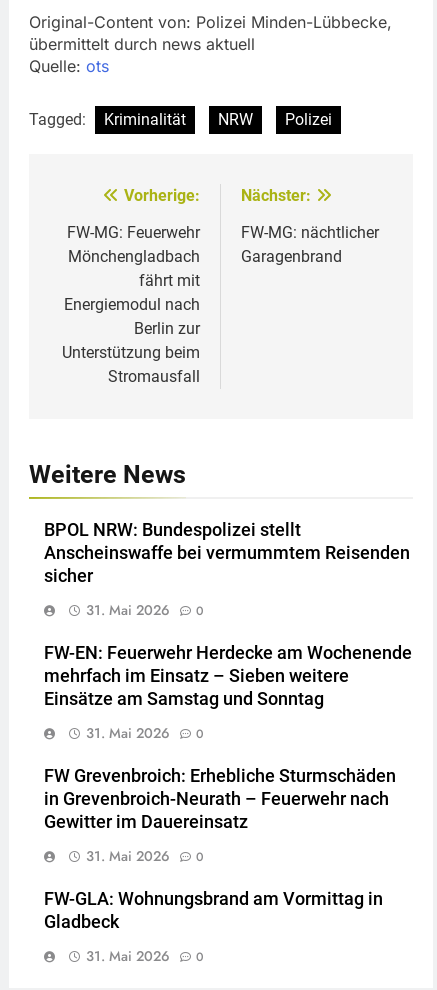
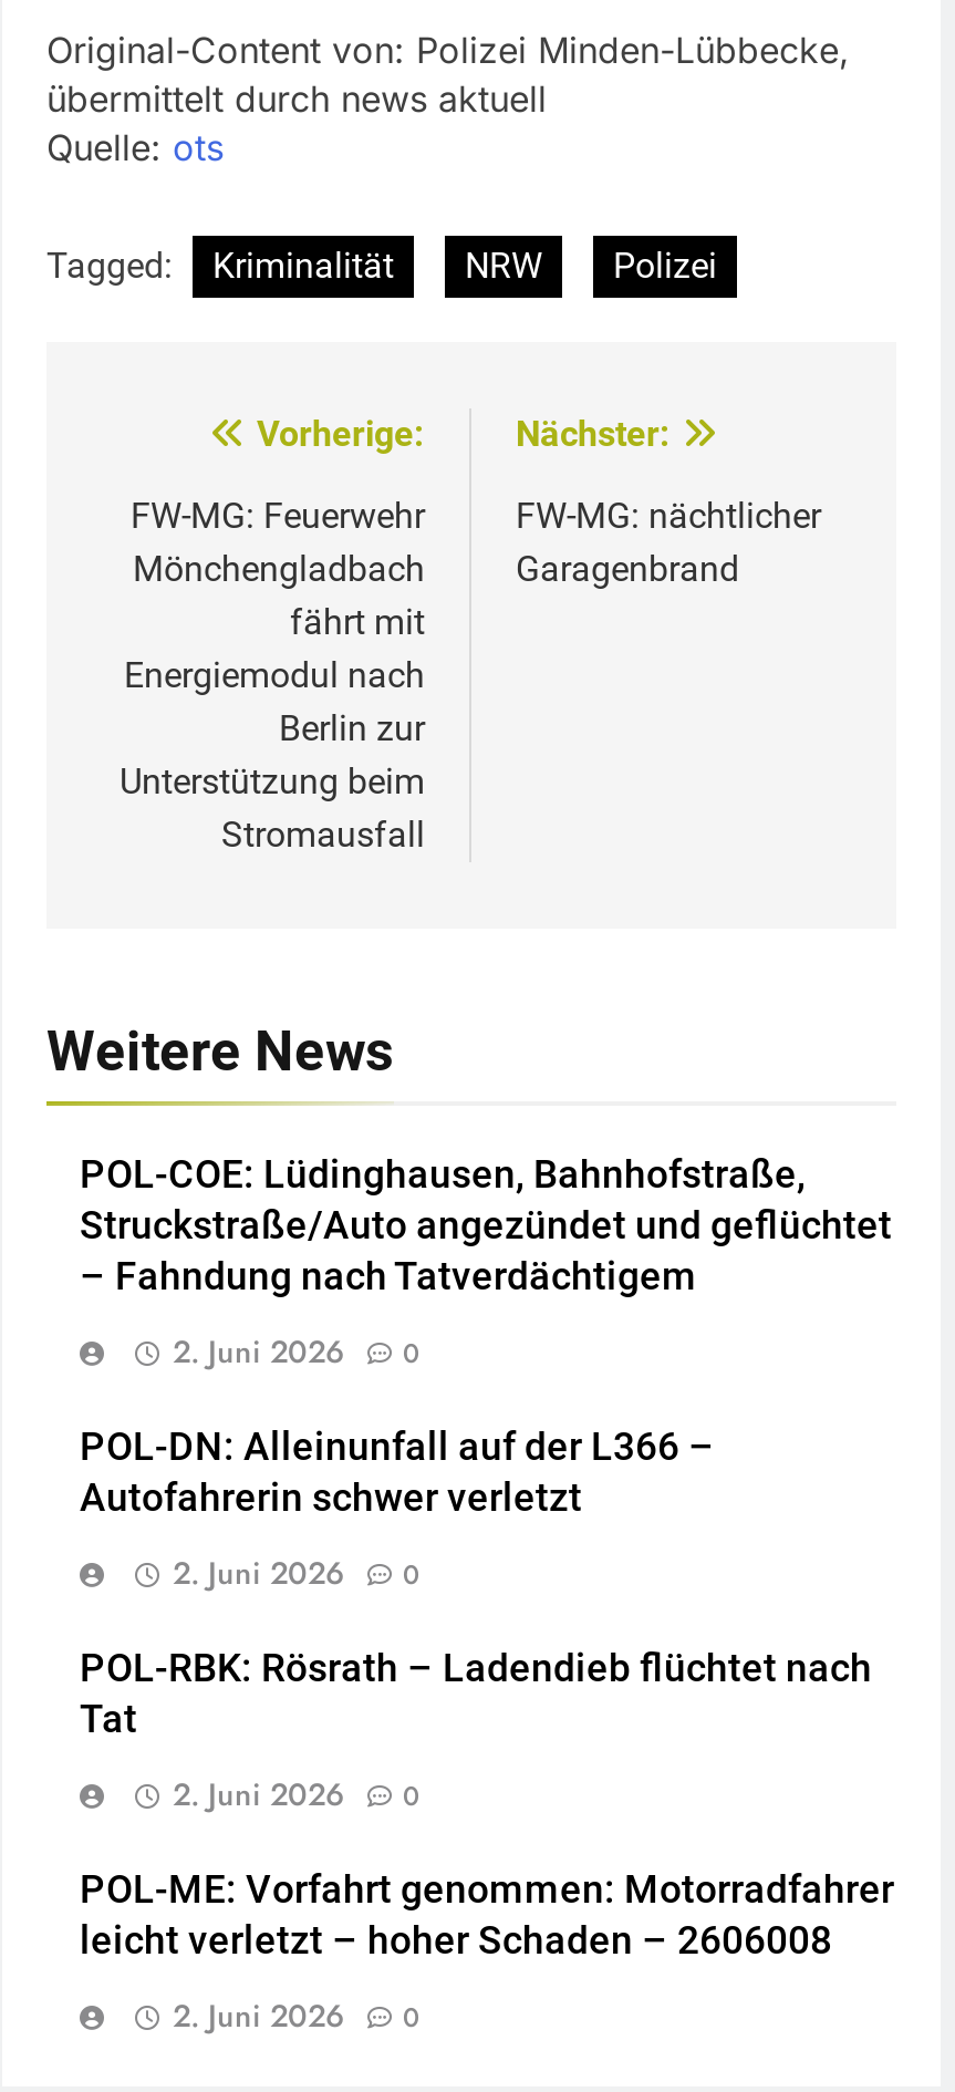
- BPOL NRW: Bundespolizei stellt
- Anscheinswaffe bei vermummtem Reisenden
- sicher
+ POL-COE: Lüdinghausen, Bahnhofstraße,
+ Struckstraße/Auto angezündet und geflüchtet
+ – Fahndung nach Tatverdächtigem

- 31. Mai 2026 0
+ 2. Juni 2026 0

- FW-EN: Feuerwehr Herdecke am Wochenende
- mehrfach im Einsatz – Sieben weitere
- Einsätze am Samstag und Sonntag
+ POL-DN: Alleinunfall auf der L366 –
+ Autofahrerin schwer verletzt

- 31. Mai 2026 0
+ 2. Juni 2026 0

- FW Grevenbroich: Erhebliche Sturmschäden
- in Grevenbroich-Neurath – Feuerwehr nach
- Gewitter im Dauereinsatz
+ POL-RBK: Rösrath – Ladendieb flüchtet nach
+ Tat

- 31. Mai 2026 0
+ 2. Juni 2026 0

- FW-GLA: Wohnungsbrand am Vormittag in
- Gladbeck
+ POL-ME: Vorfahrt genommen: Motorradfahrer
+ leicht verletzt – hoher Schaden – 2606008

- 31. Mai 2026 0
+ 2. Juni 2026 0
